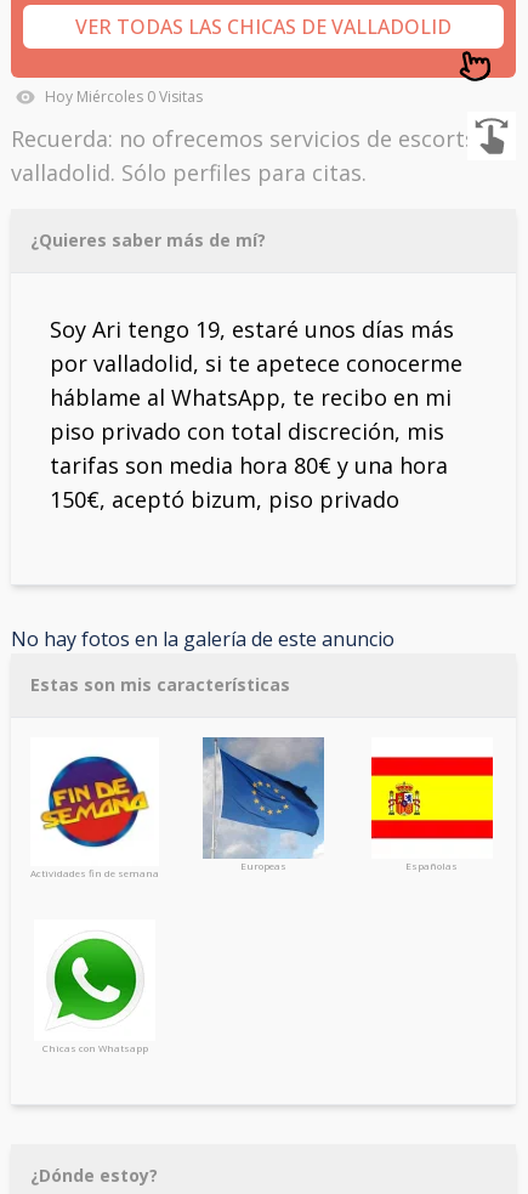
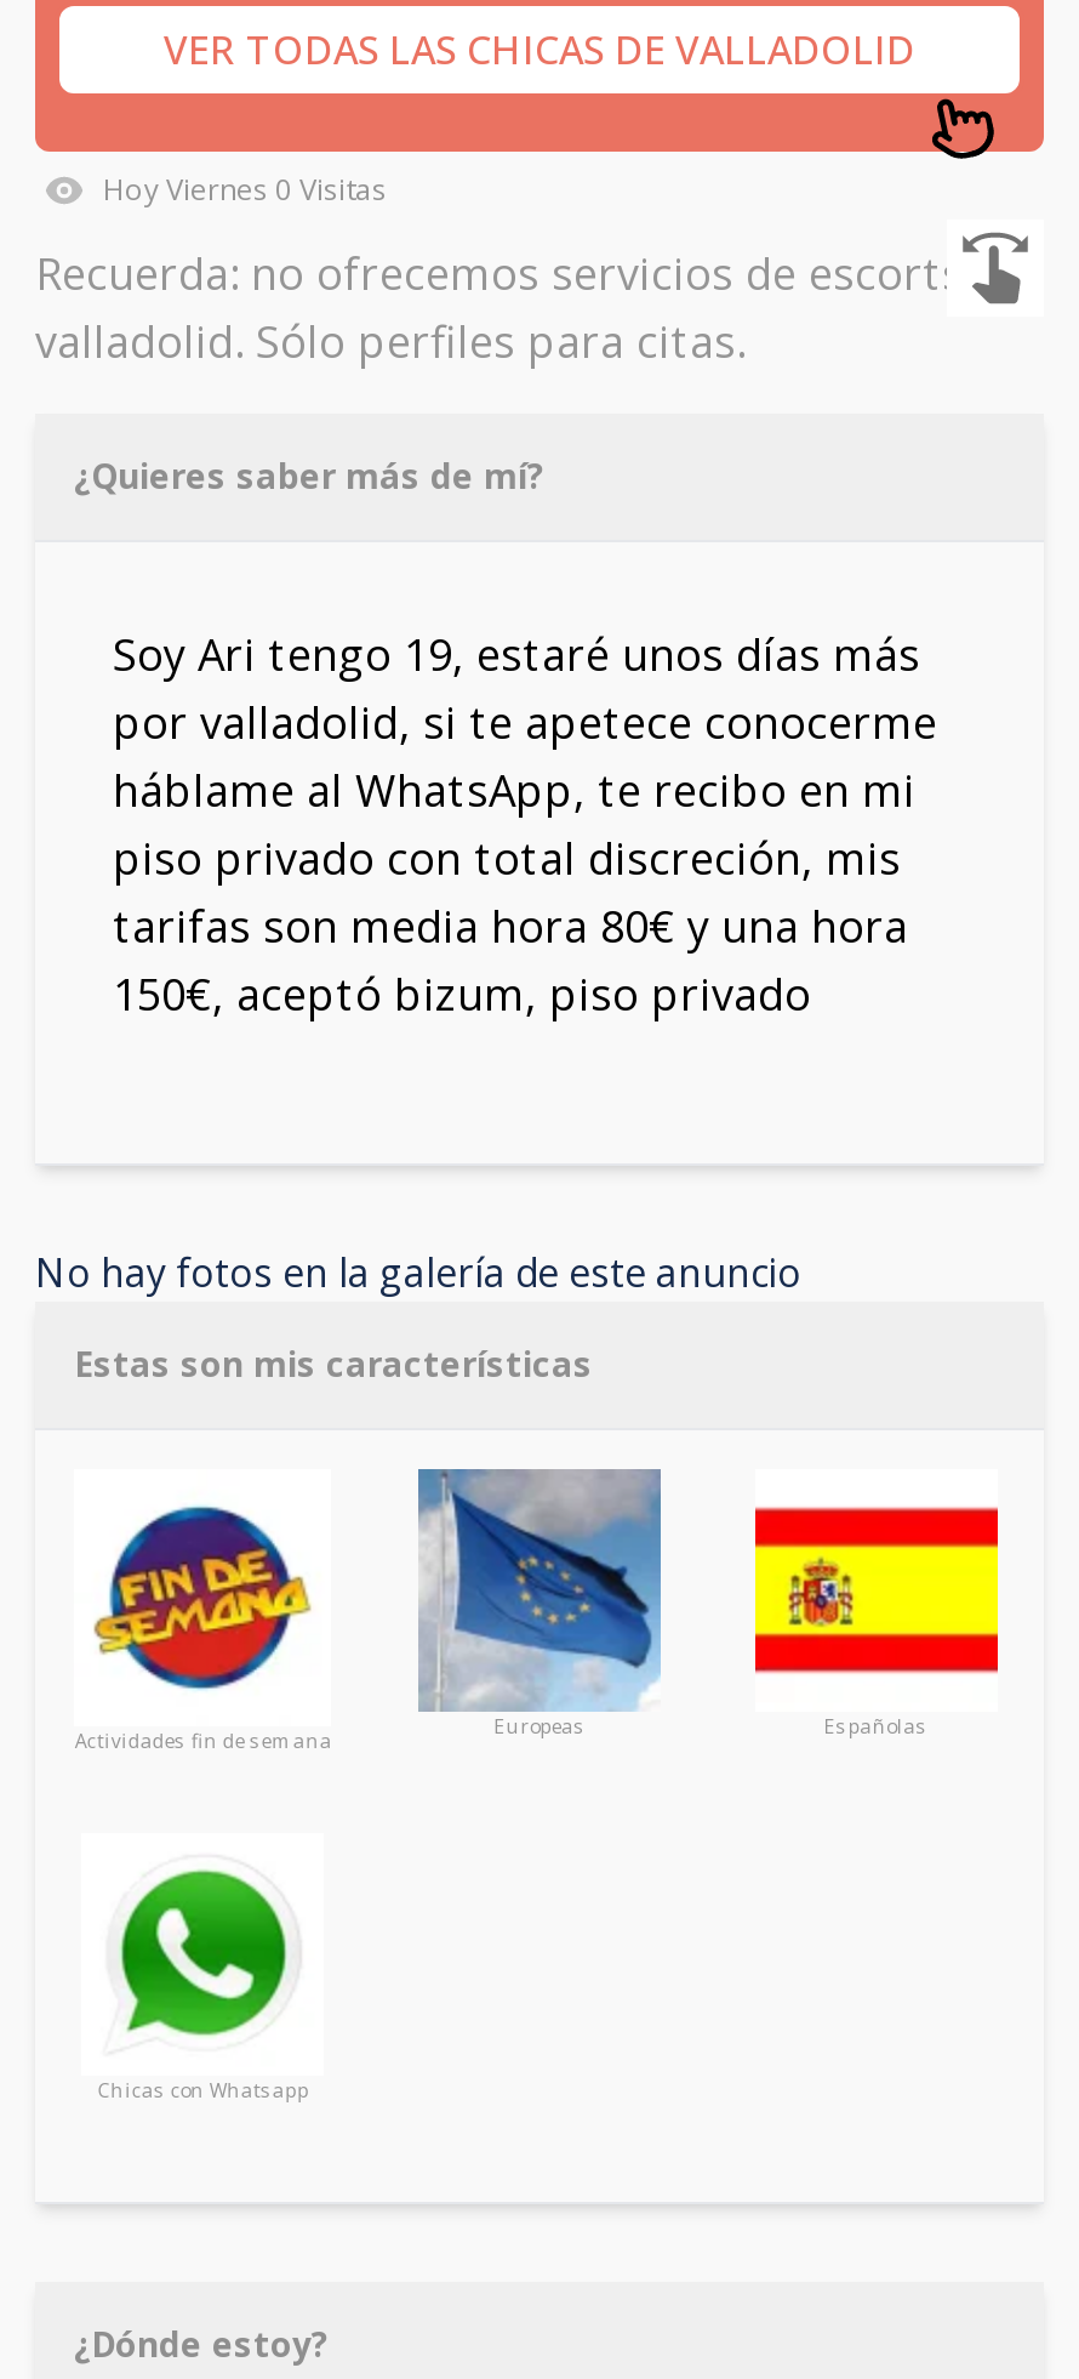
- Hoy Miércoles 0 Visitas
+ Hoy Viernes 0 Visitas
